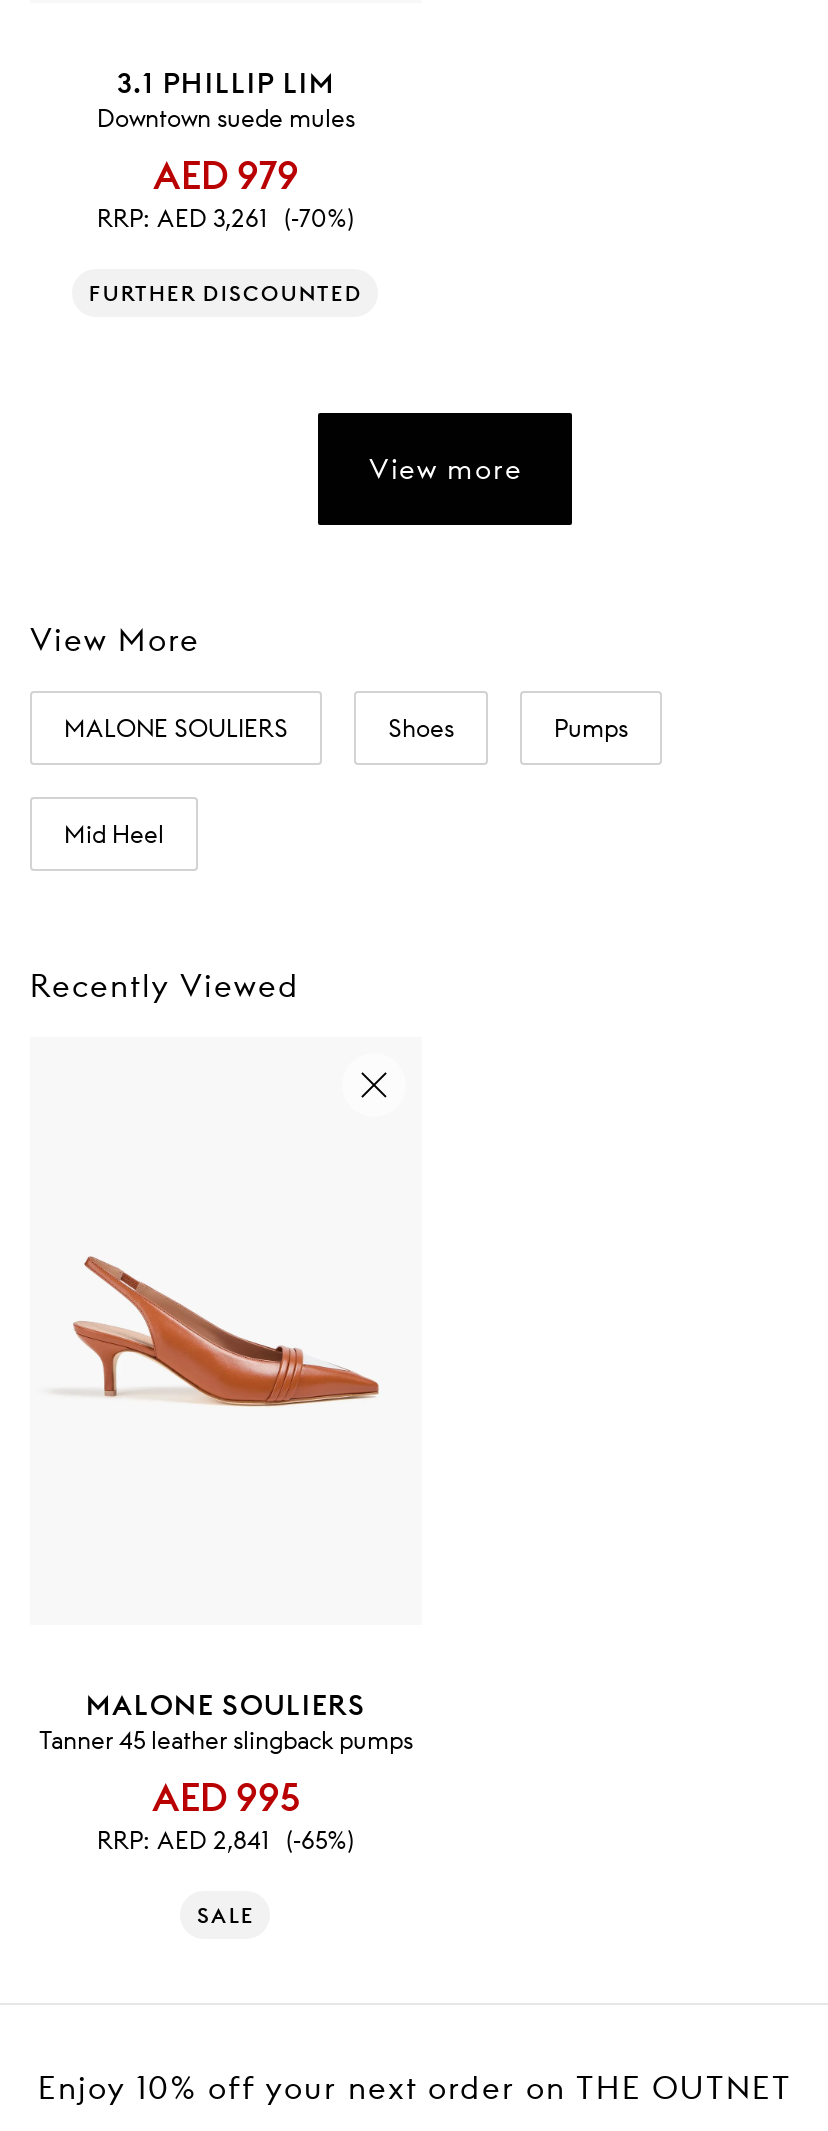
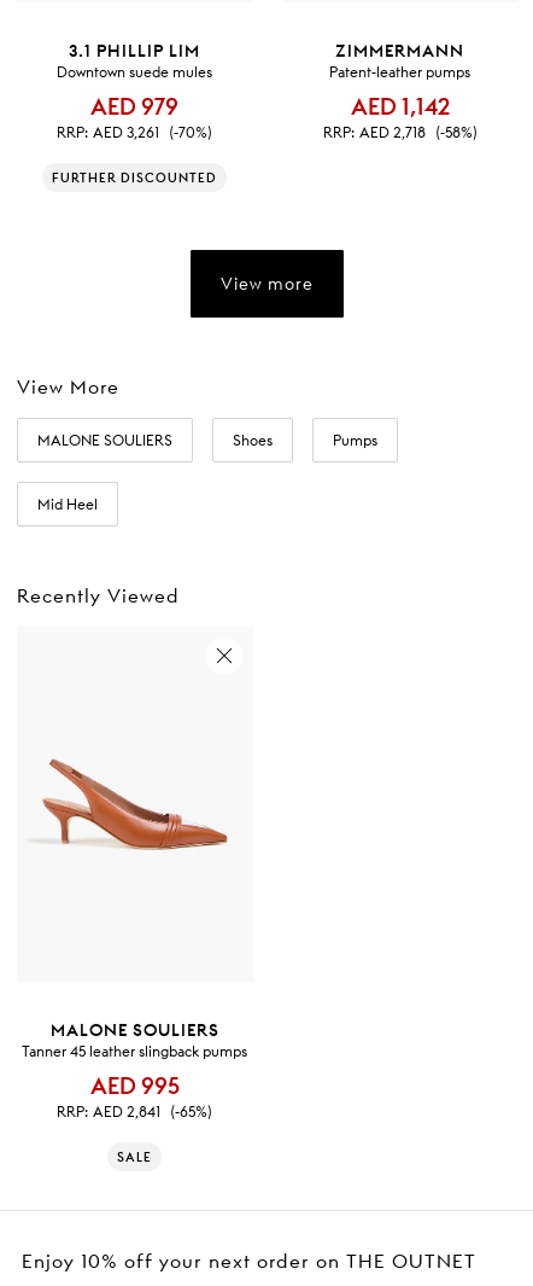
+ ZIMMERMANN
+ Patent-leather pumps
+ RRP: AED 2,718 (-58%)

+ AED 1,142
